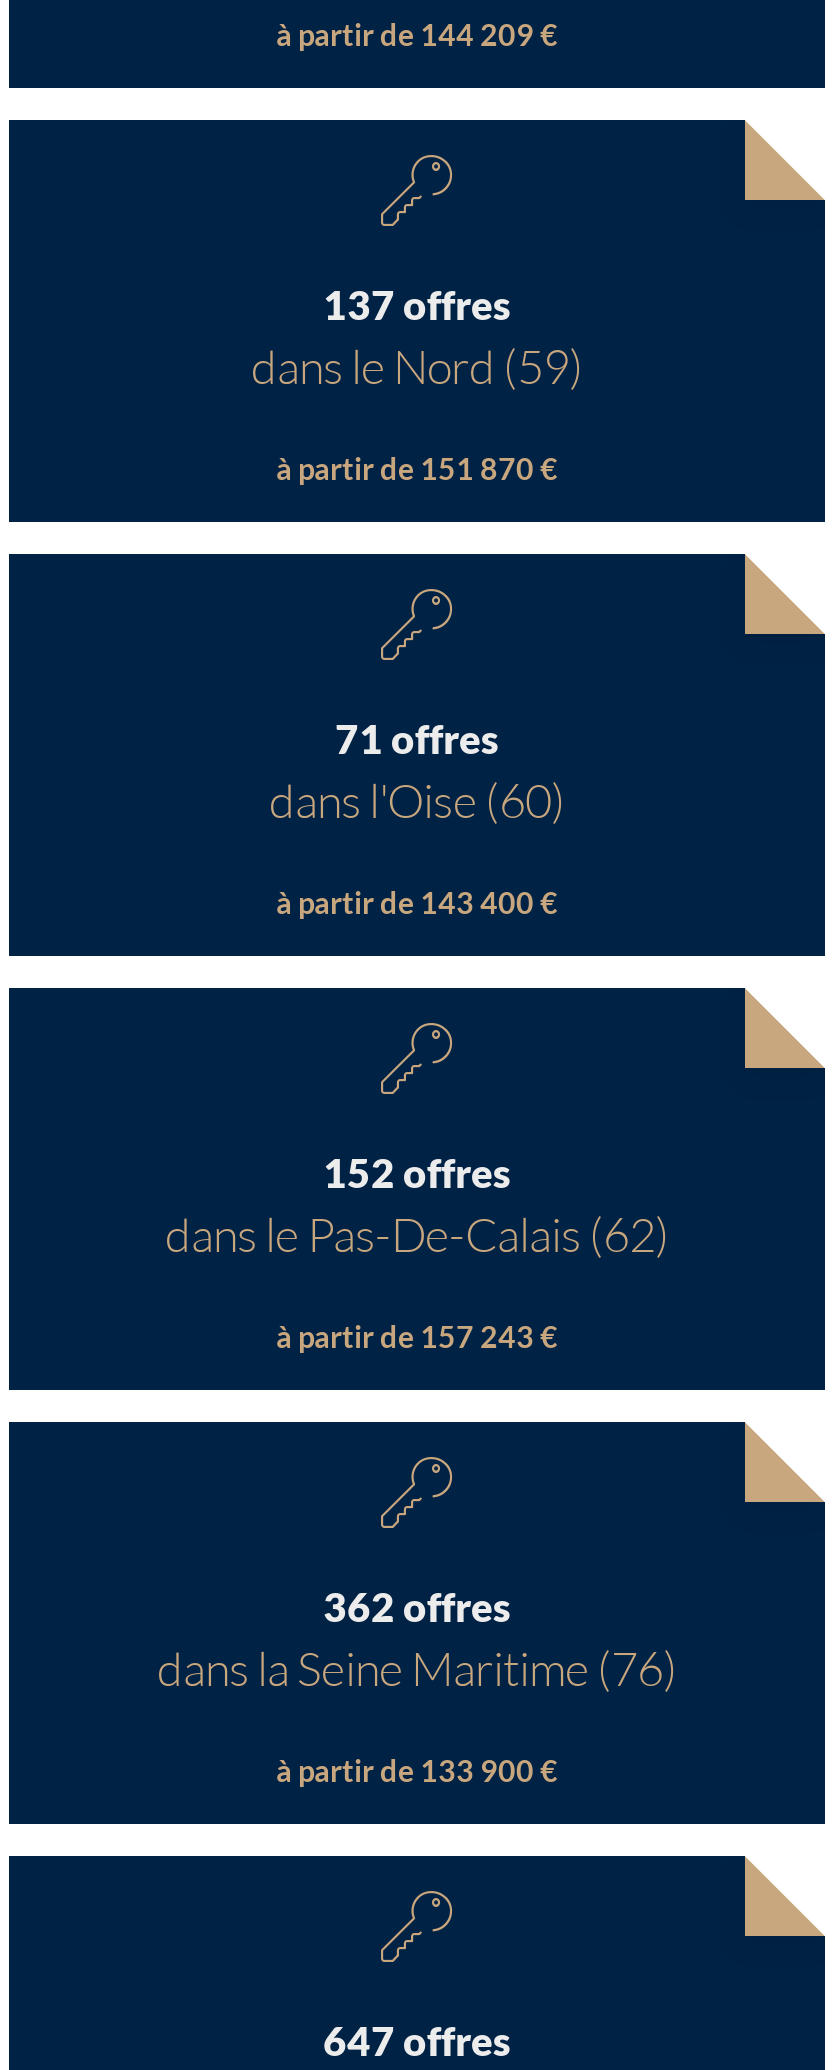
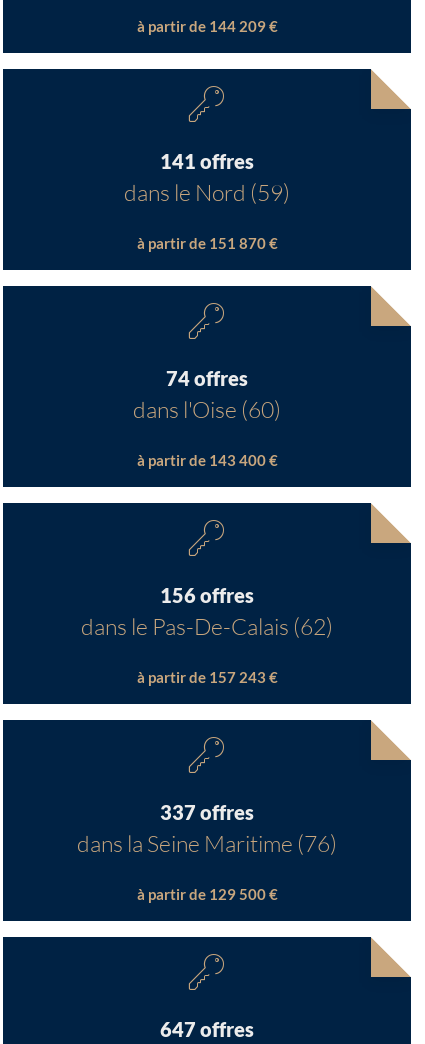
- 137 offres
+ 141 offres

- 71 offres
+ 74 offres

- 152 offres
+ 156 offres

- 362 offres
+ 337 offres

- à partir de 133 900 €
+ à partir de 129 500 €
